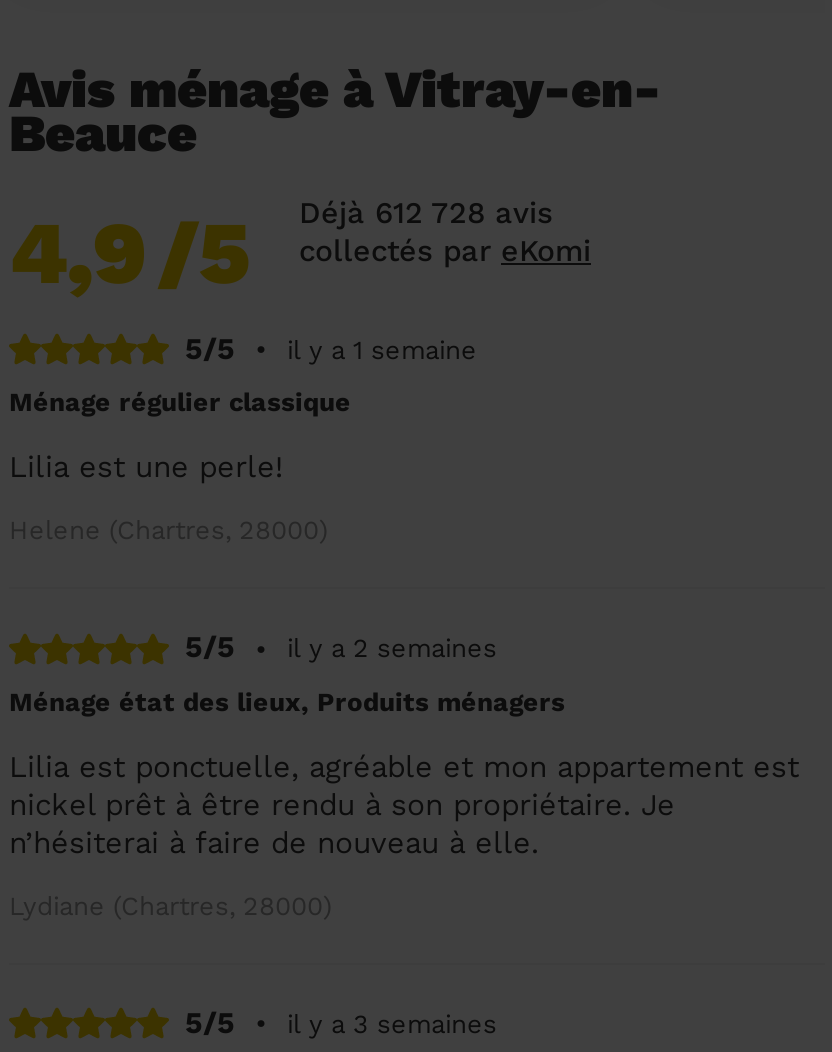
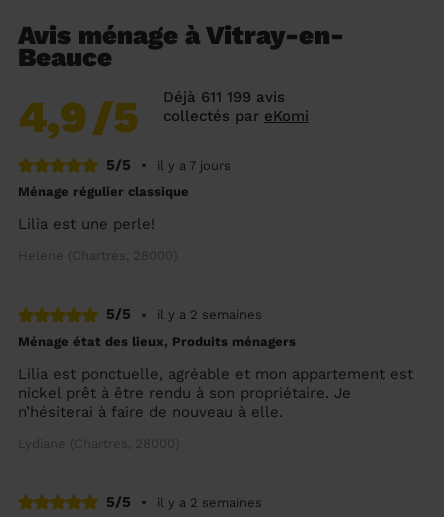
- Déjà 612 728 avis
+ Déjà 611 199 avis

- il y a 1 semaine
+ il y a 7 jours

- il y a 3 semaines
+ il y a 2 semaines
